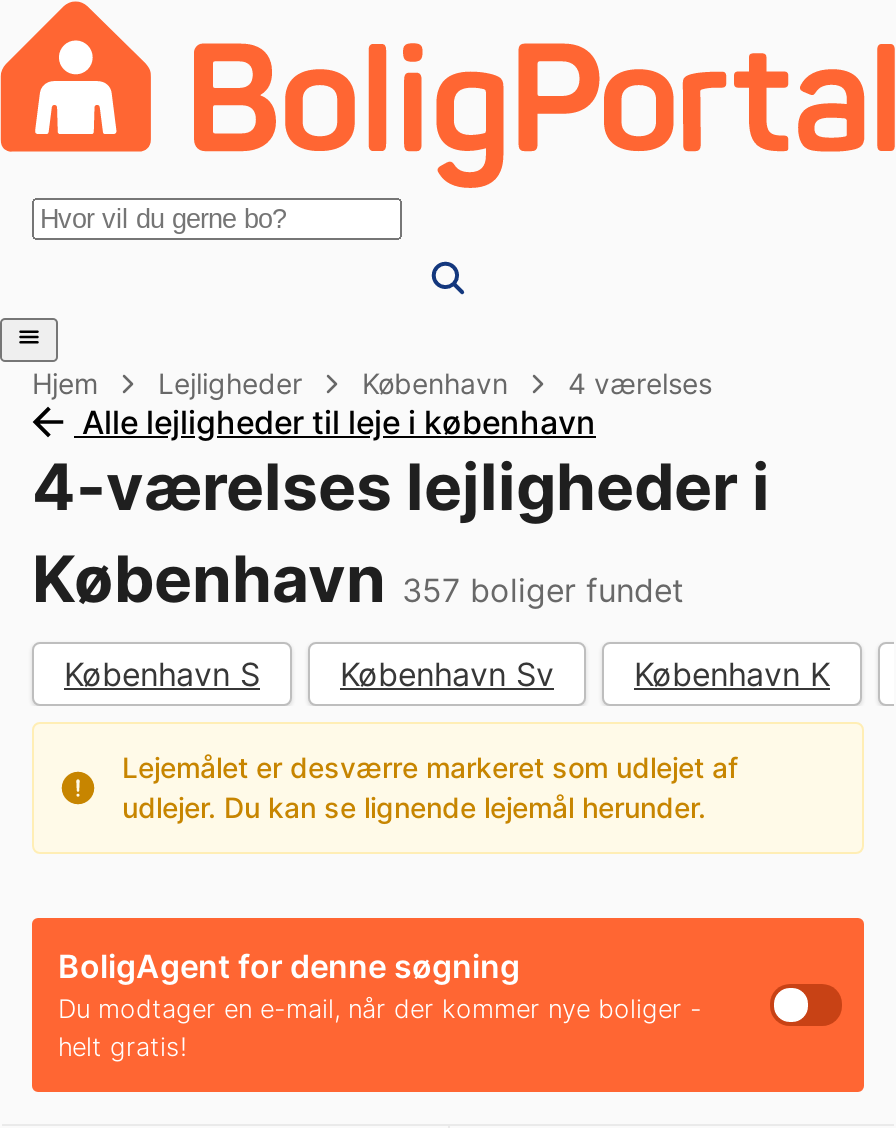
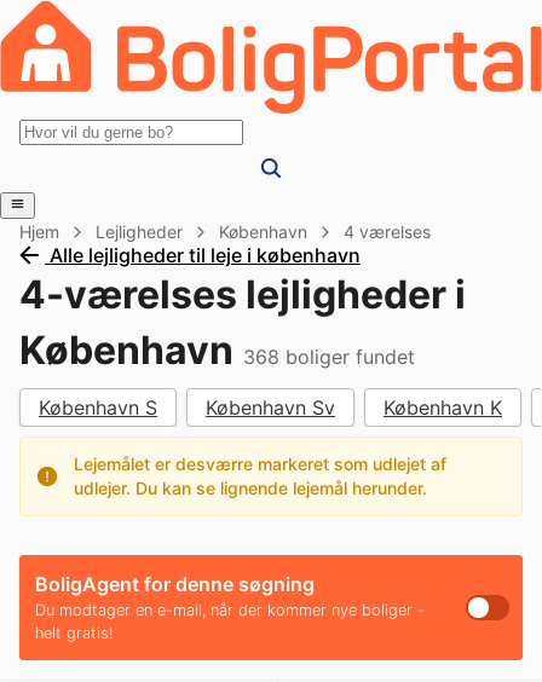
- København 357 boliger fundet
+ København 368 boliger fundet
